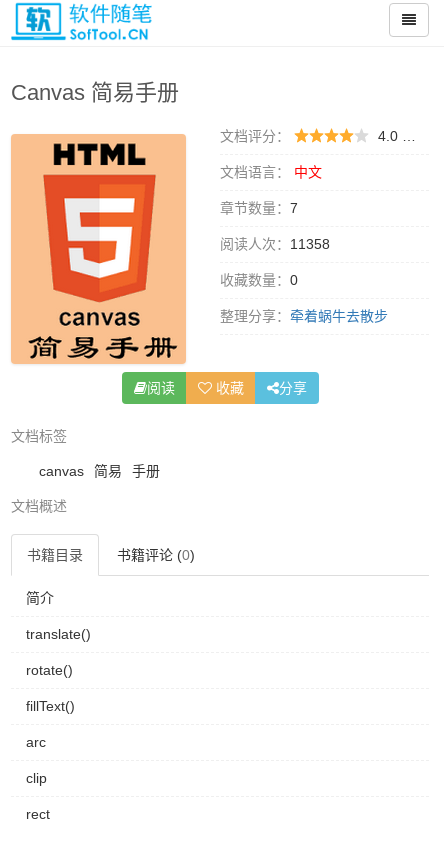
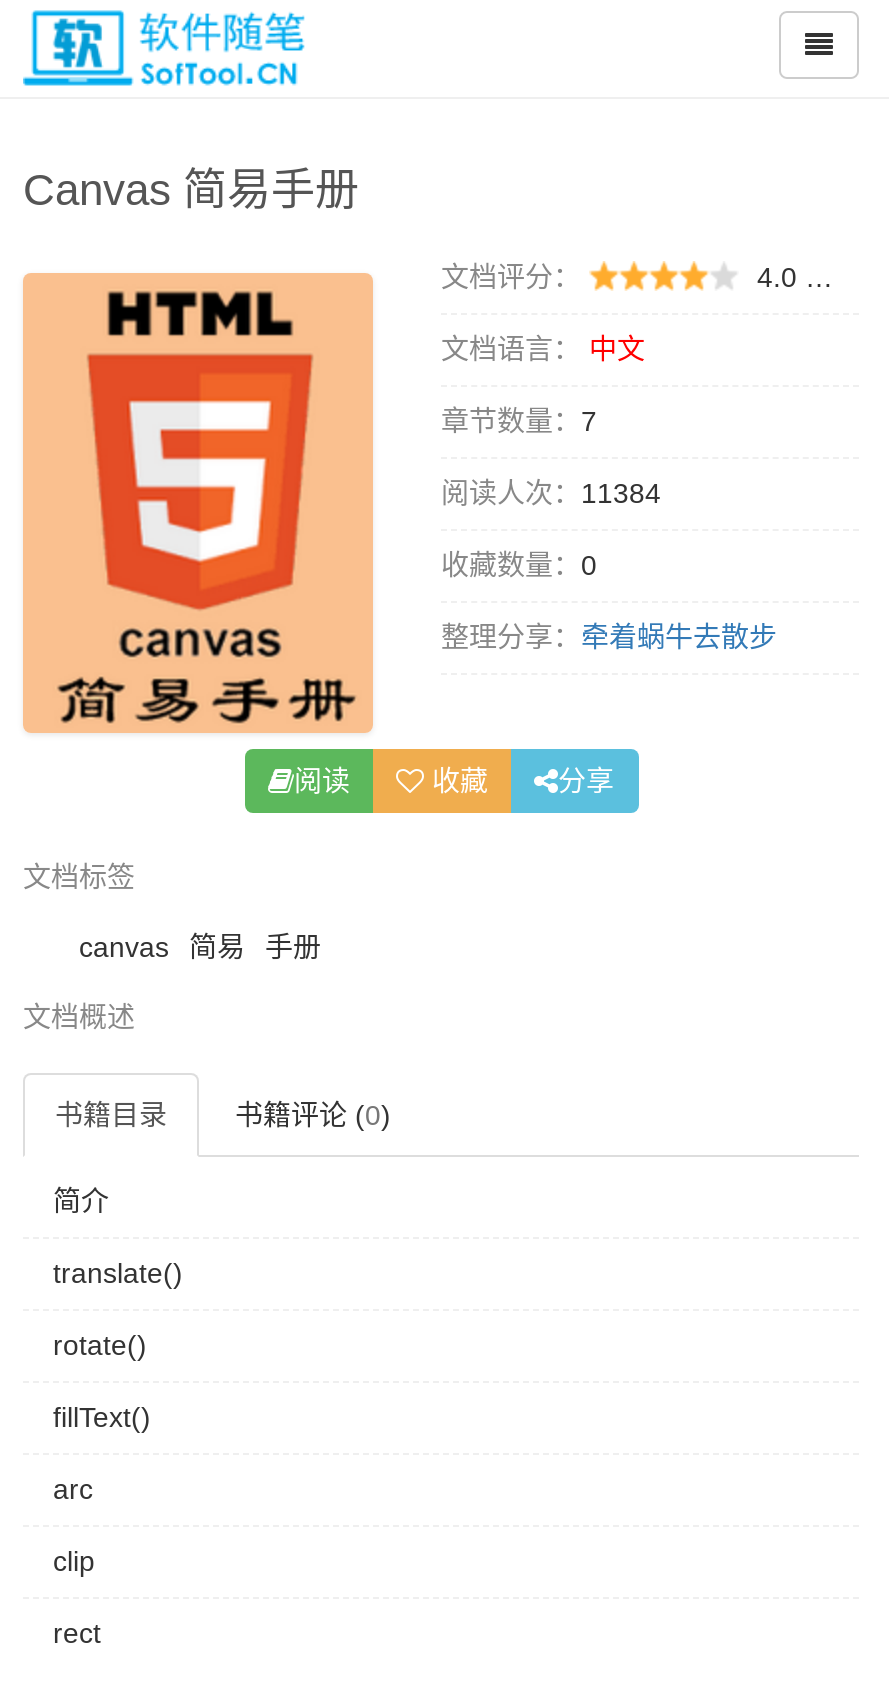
- 阅读人次：11358
+ 阅读人次：11384
